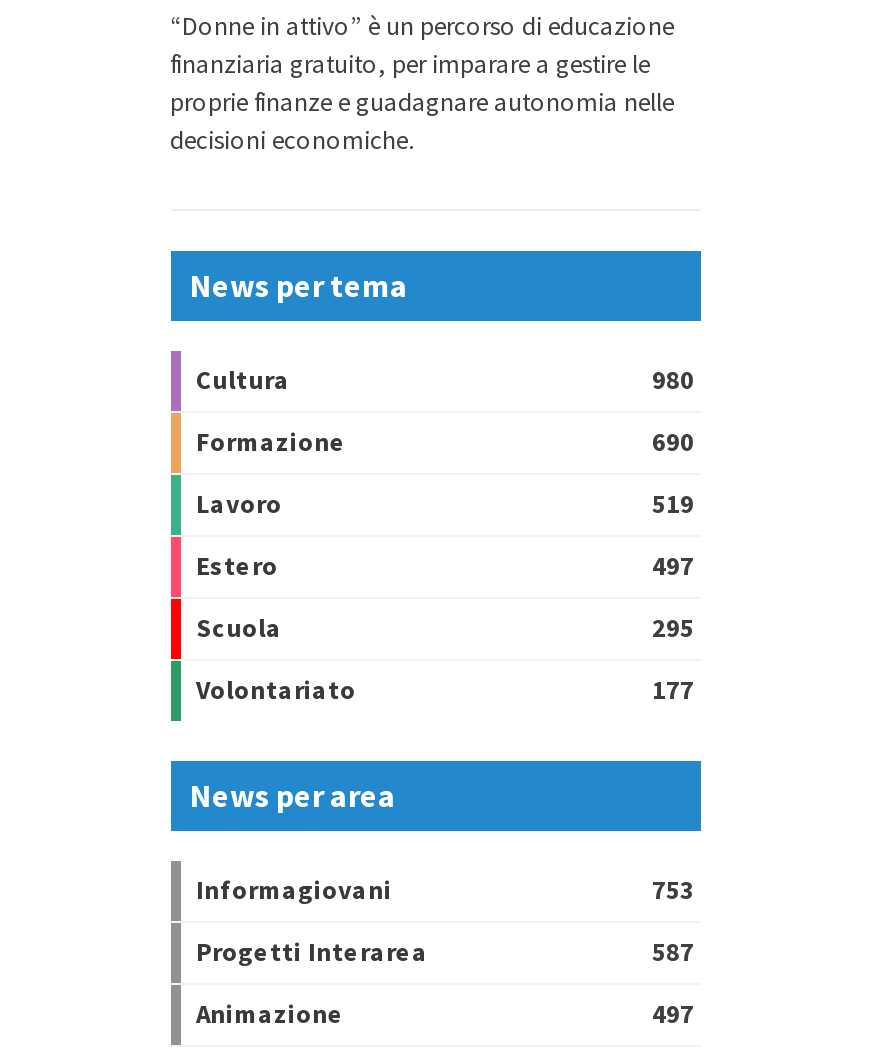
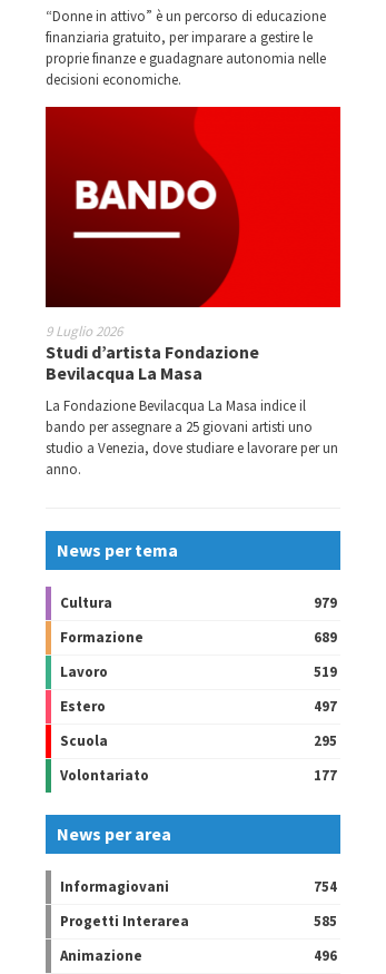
+ [image]
+ 9 Luglio 2026
+ Studi d’artista Fondazione
+ Bevilacqua La Masa
+ La Fondazione Bevilacqua La Masa indice il
+ bando per assegnare a 25 giovani artisti uno
+ studio a Venezia, dove studiare e lavorare per un
+ anno.

- 980
+ 979

- 690
+ 689

- 753
+ 754

- 587
+ 585

- 497
+ 496
